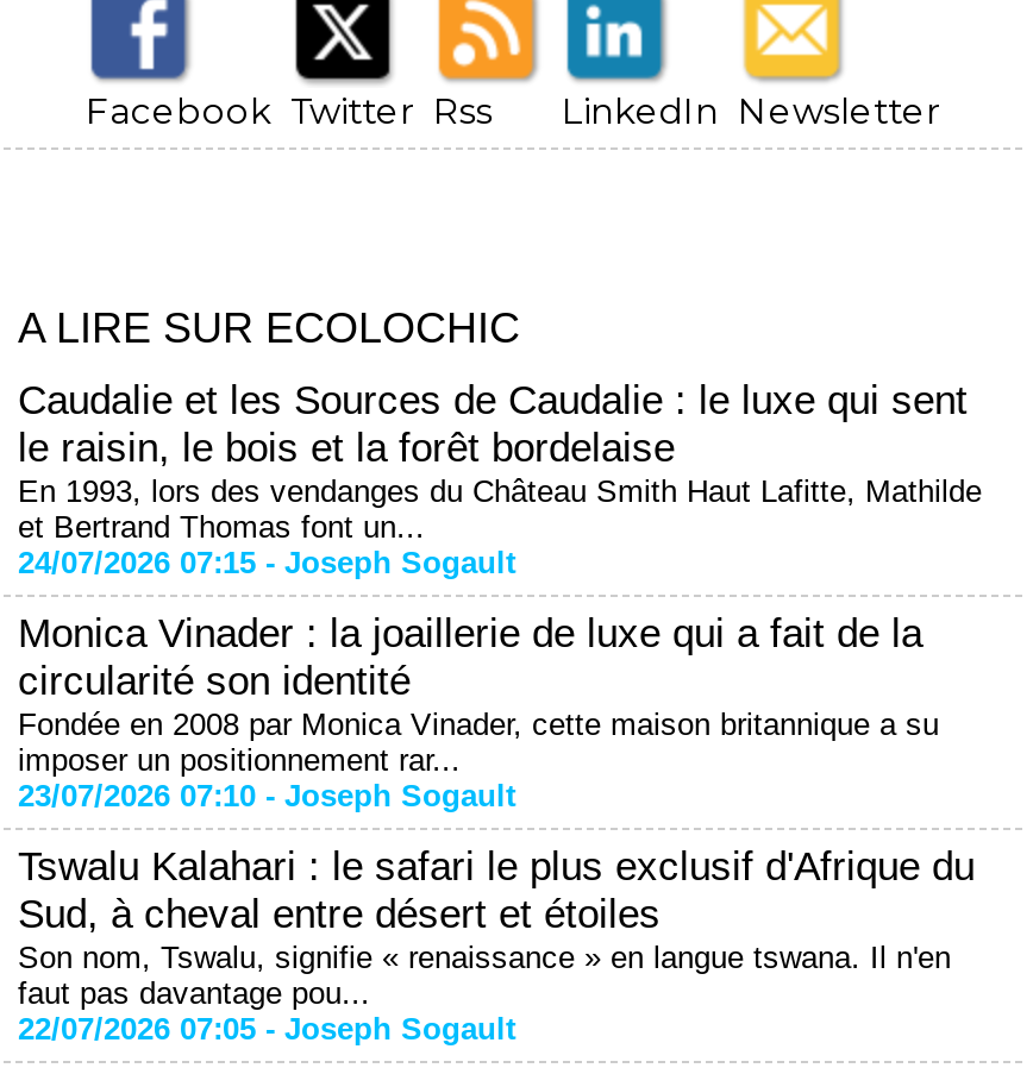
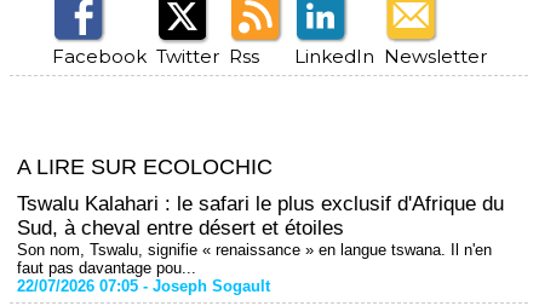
- Caudalie et les Sources de Caudalie : le luxe qui sent
- le raisin, le bois et la forêt bordelaise
- En 1993, lors des vendanges du Château Smith Haut Lafitte, Mathilde
- et Bertrand Thomas font un...
- 24/07/2026 07:15 - Joseph Sogault
- Monica Vinader : la joaillerie de luxe qui a fait de la
- circularité son identité
- Fondée en 2008 par Monica Vinader, cette maison britannique a su
- imposer un positionnement rar...
- 23/07/2026 07:10 - Joseph Sogault
